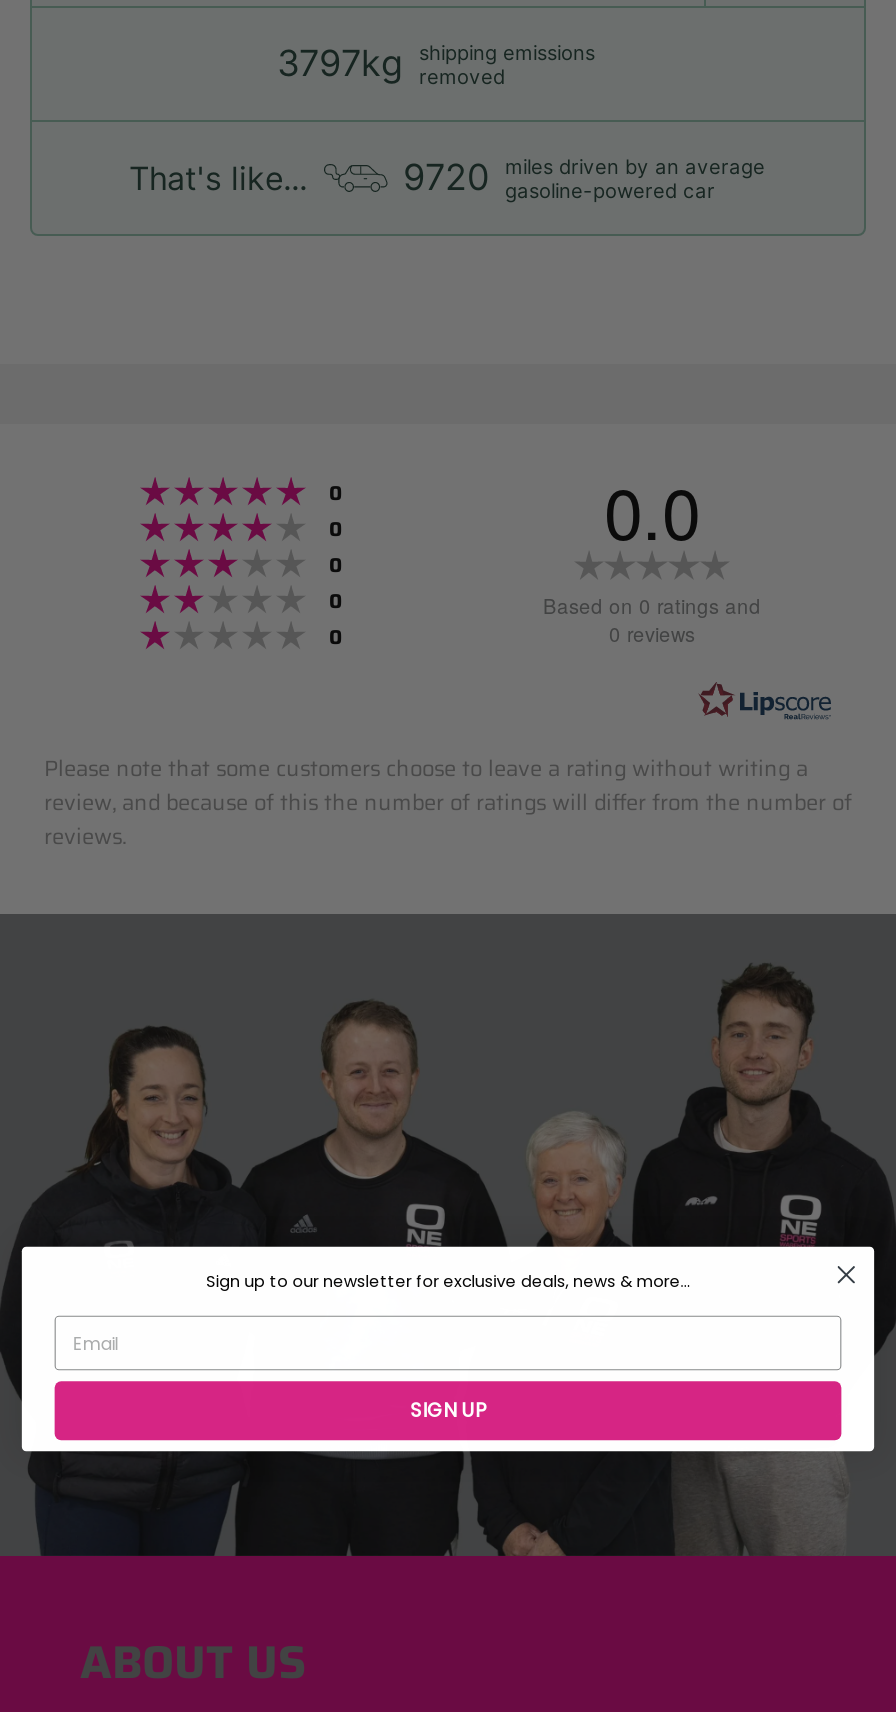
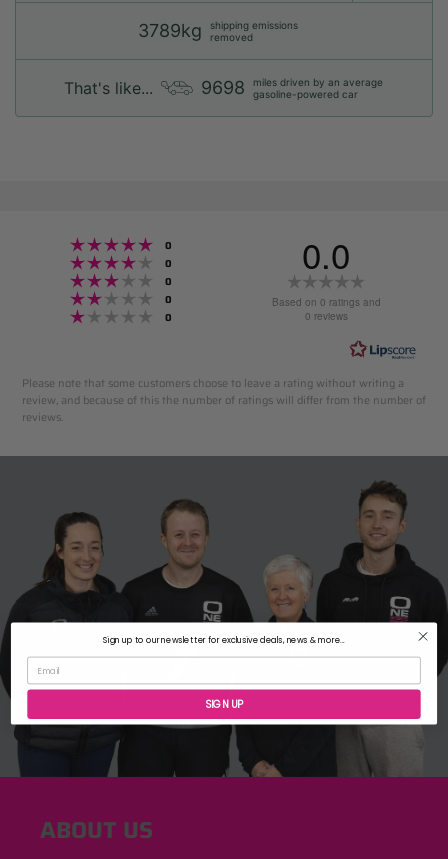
- 3797kg shipping emissions removed
+ 3789kg shipping emissions removed

- 9720 miles driven by an average gasoline-powered car
+ 9698 miles driven by an average gasoline-powered car
